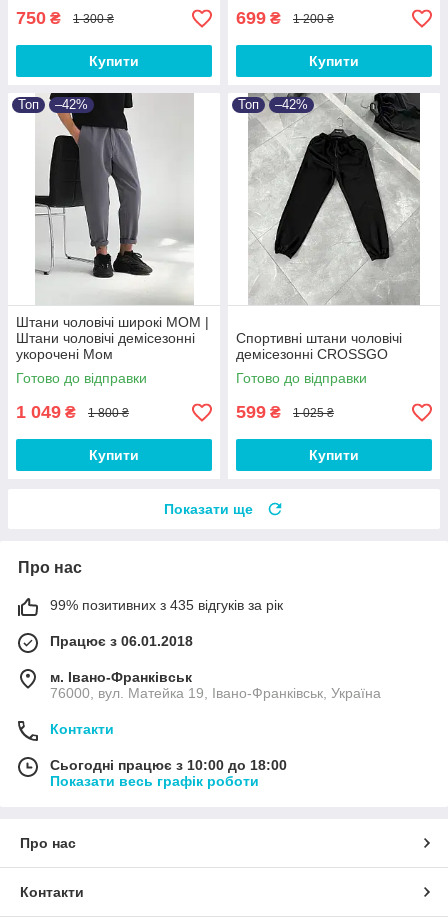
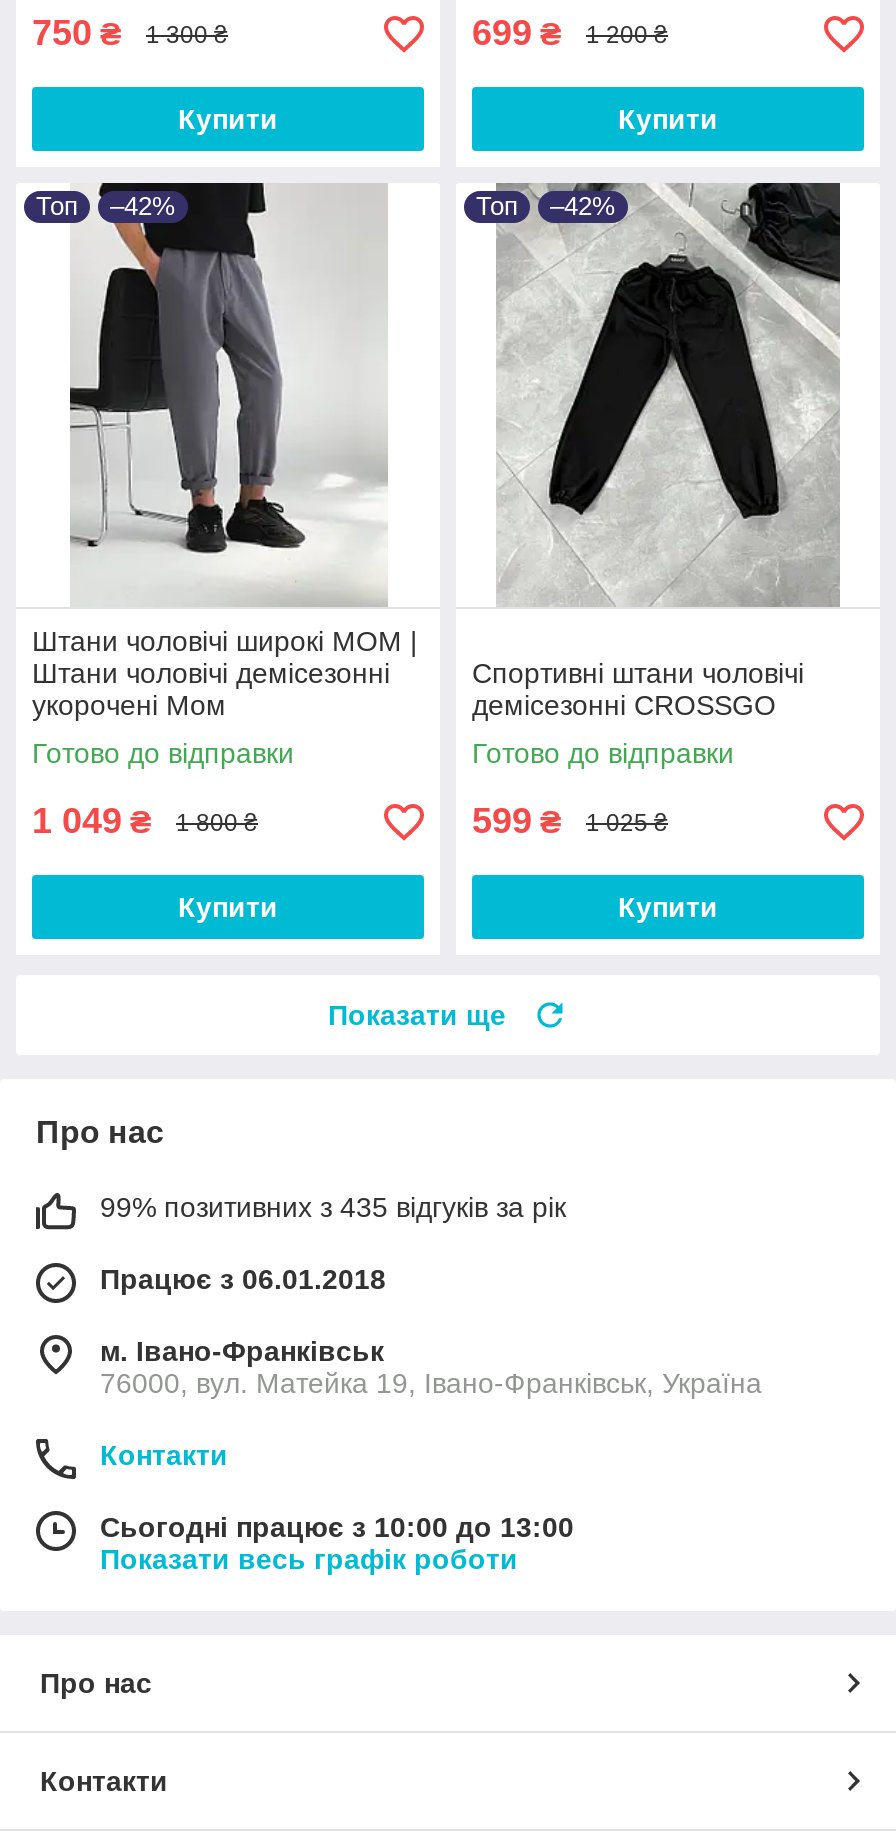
- Сьогодні працює з 10:00 до 18:00
+ Сьогодні працює з 10:00 до 13:00
